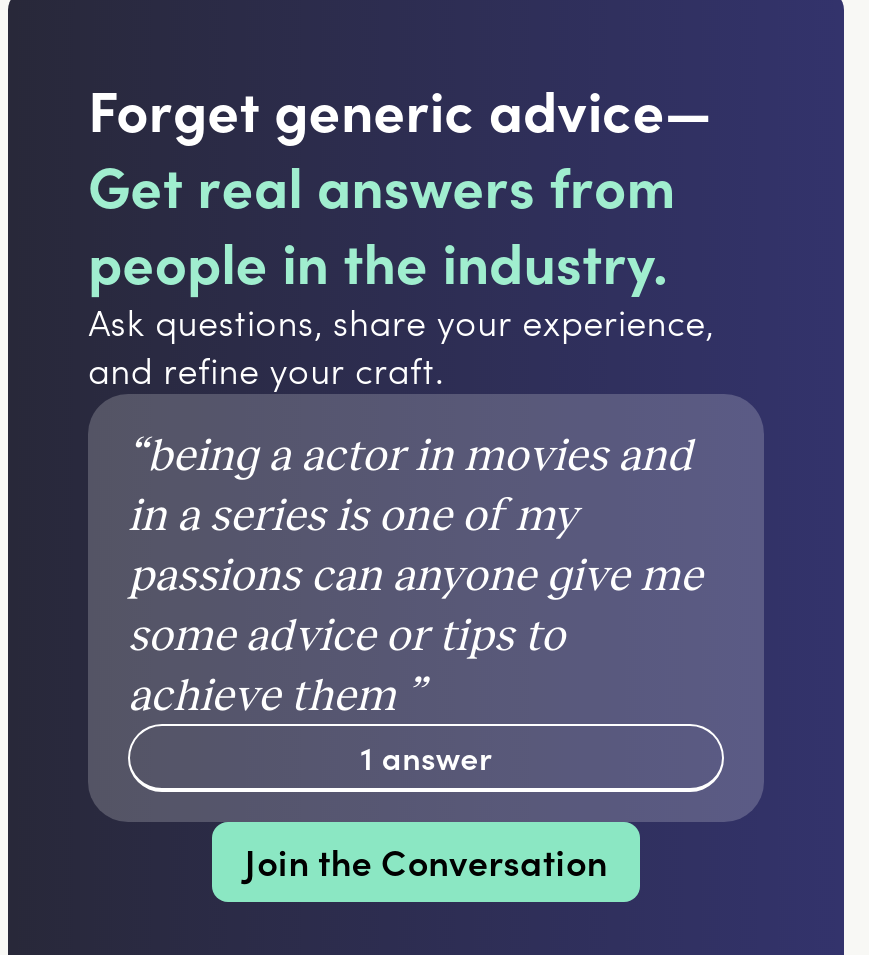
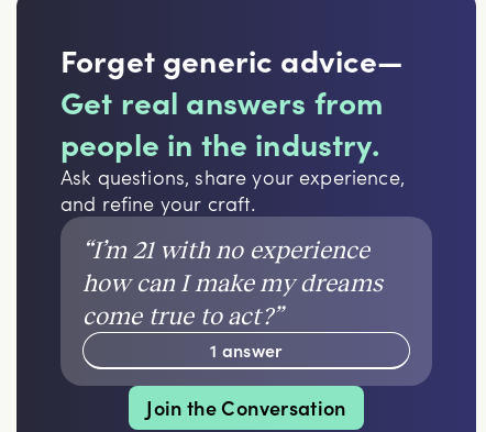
- “being a actor in movies and
- in a series is one of my
- passions can anyone give me
- some advice or tips to
- achieve them”
+ “I’m 21 with no experience
+ how can I make my dreams
+ come true to act?”
